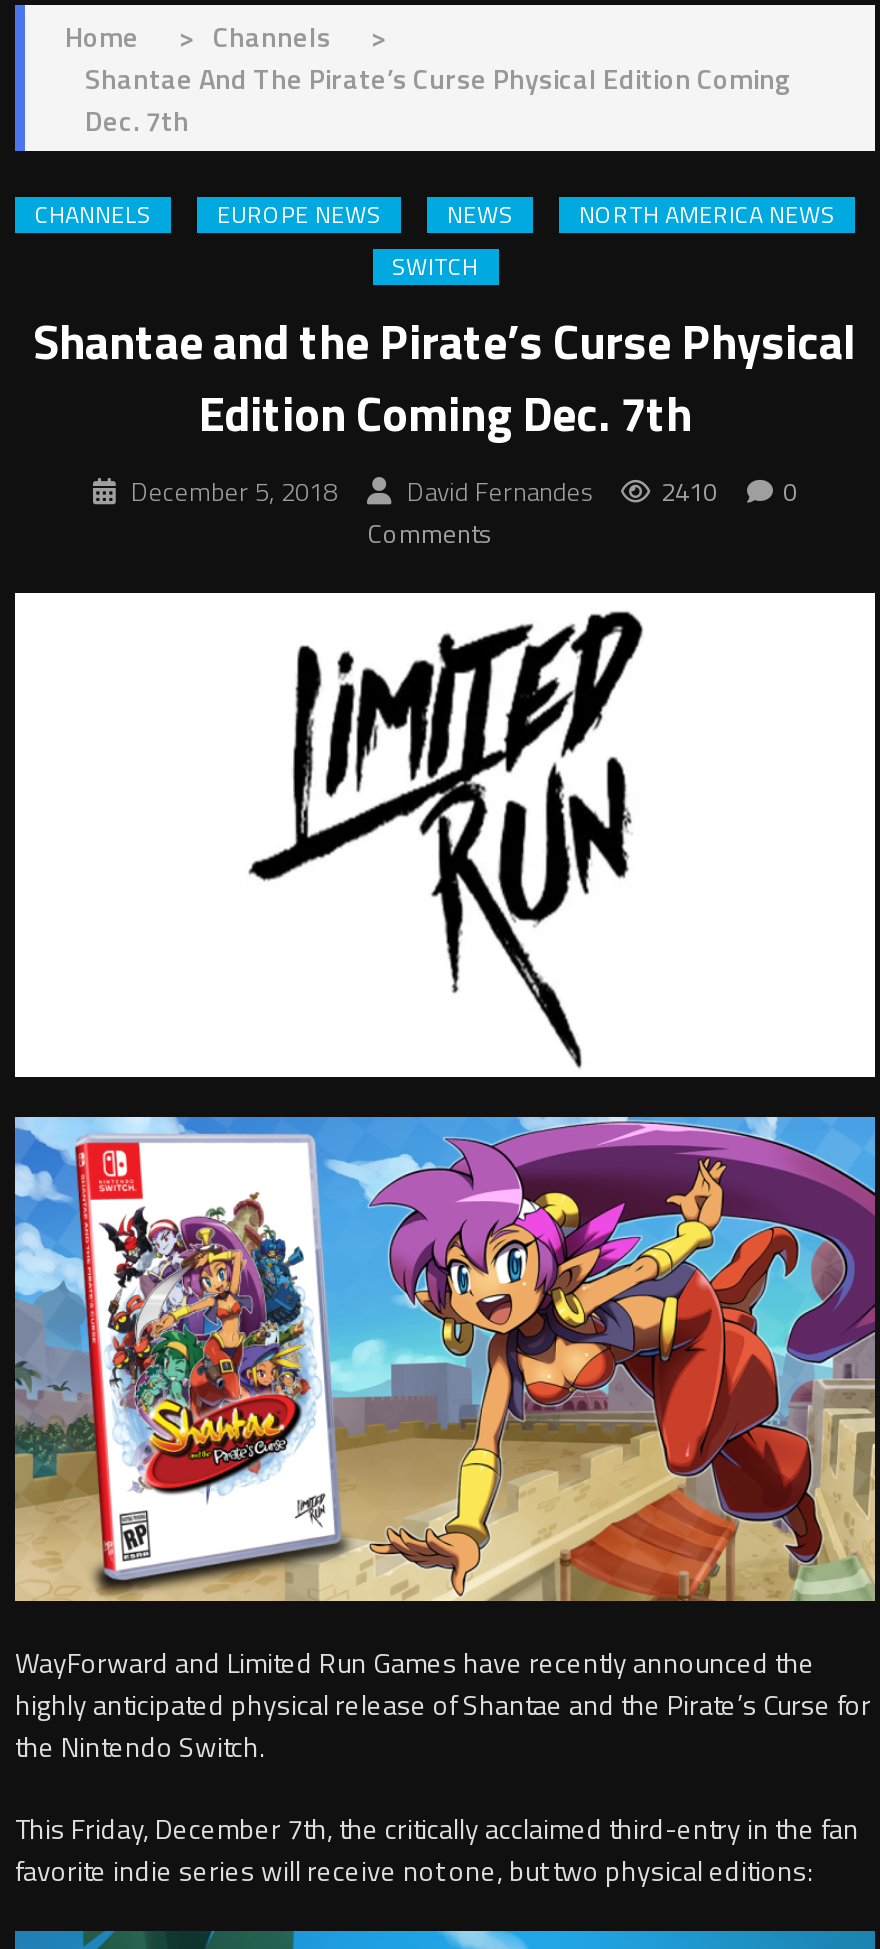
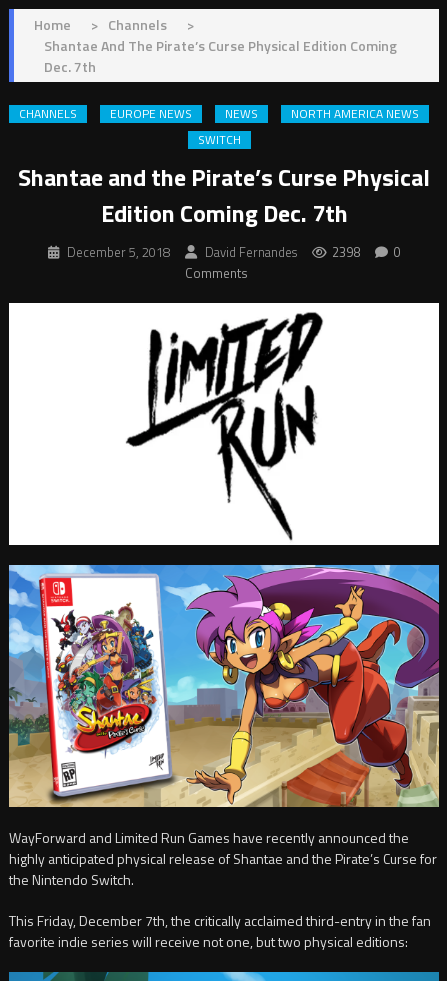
- December 5, 2018 David Fernandes 2410 0
+ December 5, 2018 David Fernandes 2398 0
